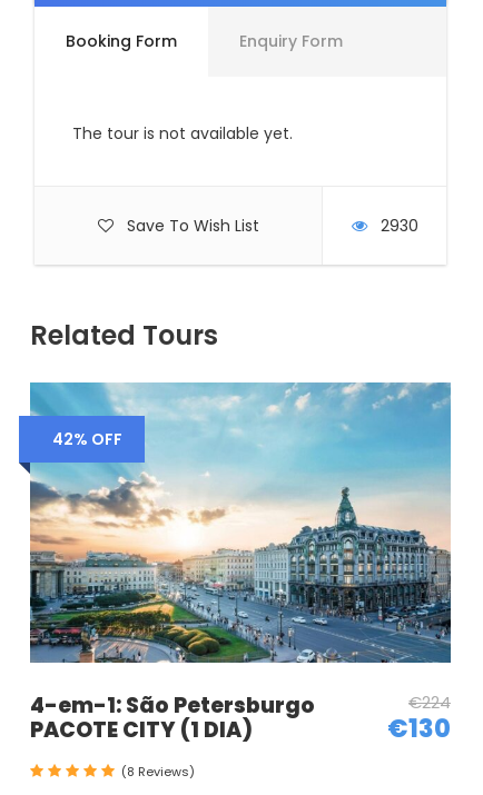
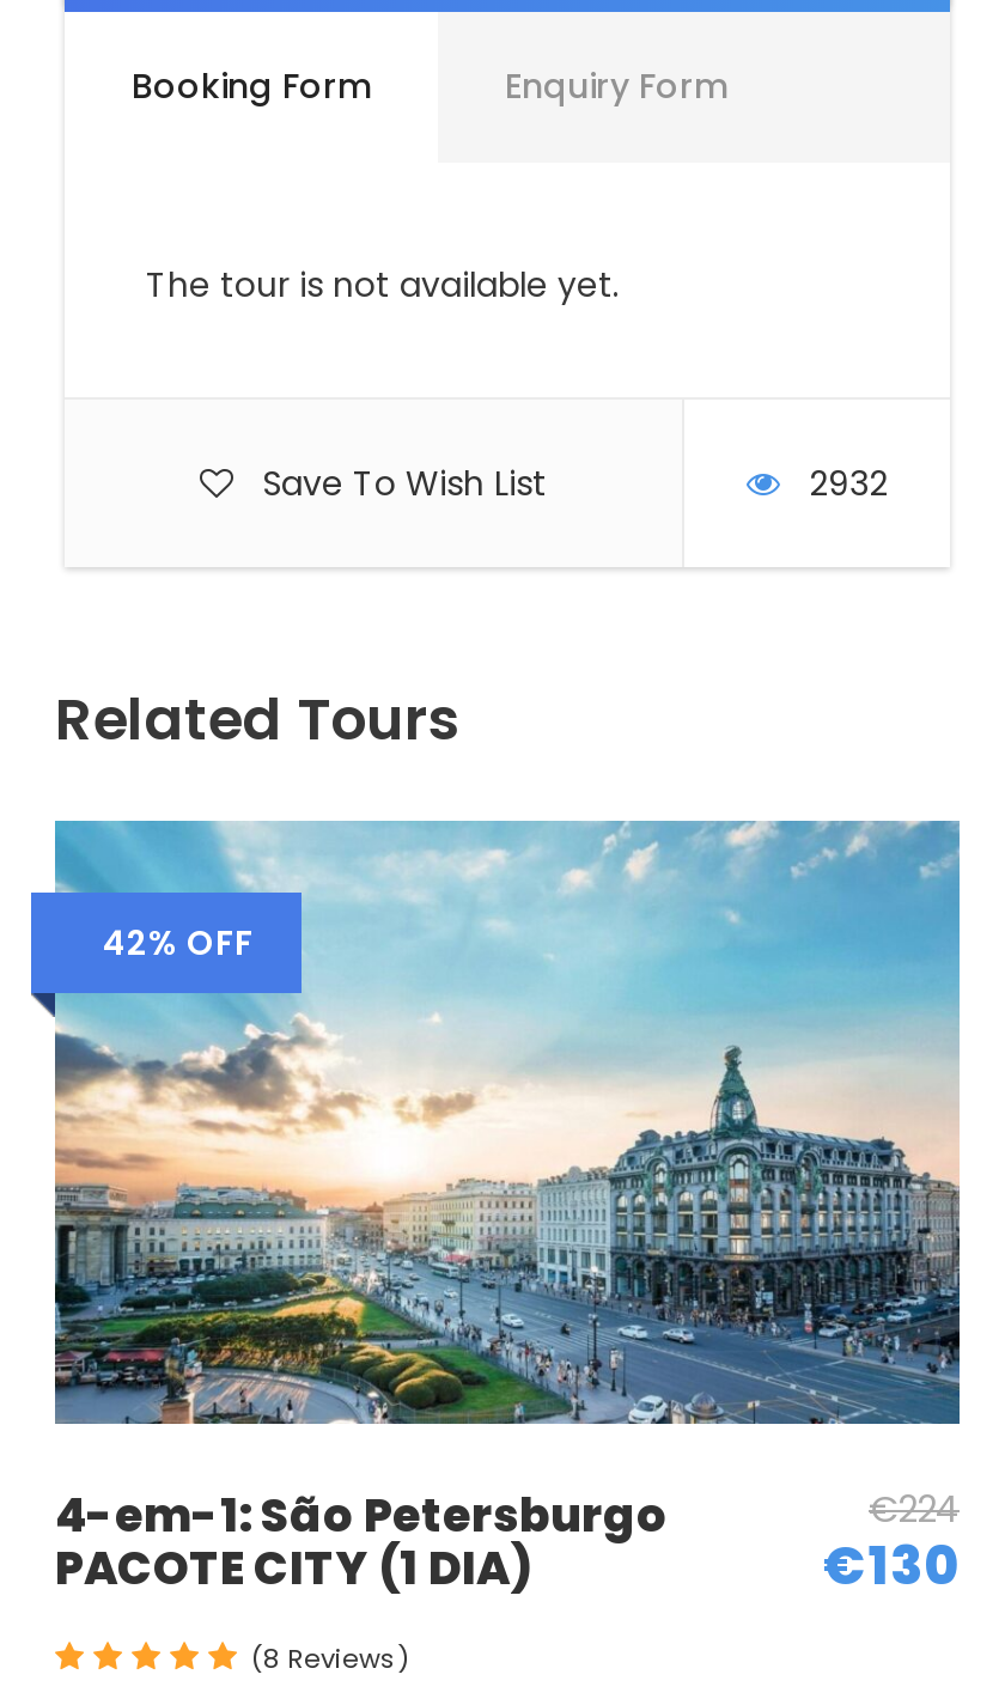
- 2930
+ 2932
